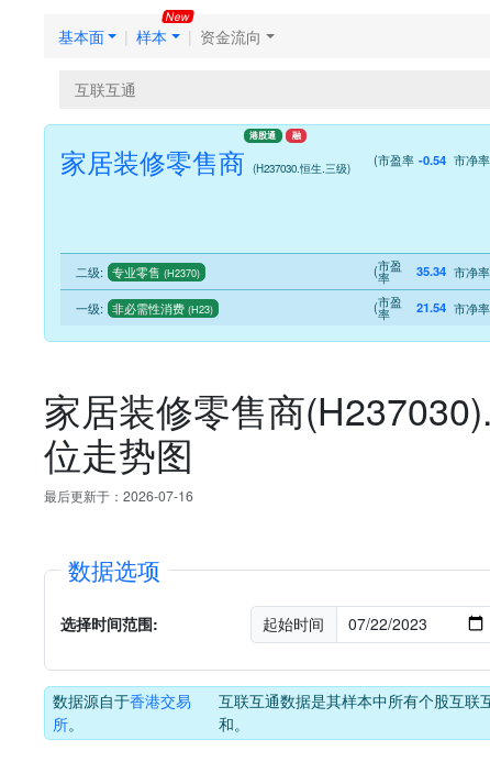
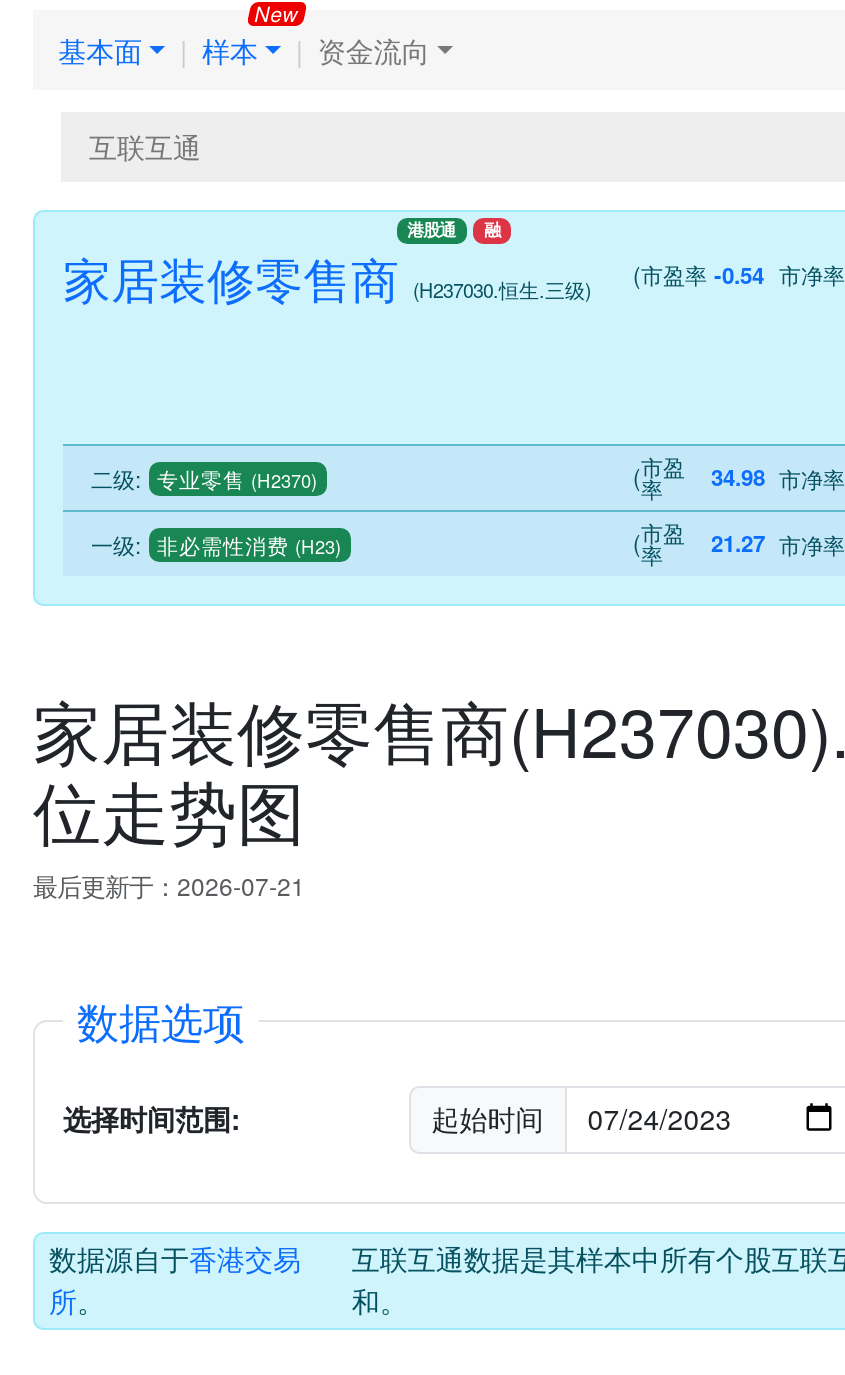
- 35.34 市净率
+ 34.98 市净率

- 21.54 市净率
+ 21.27 市净率

- 最后更新于：2026-07-16
+ 最后更新于：2026-07-21
